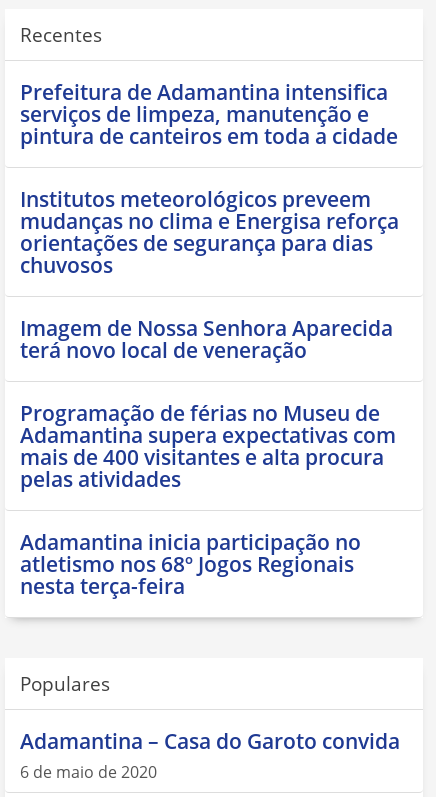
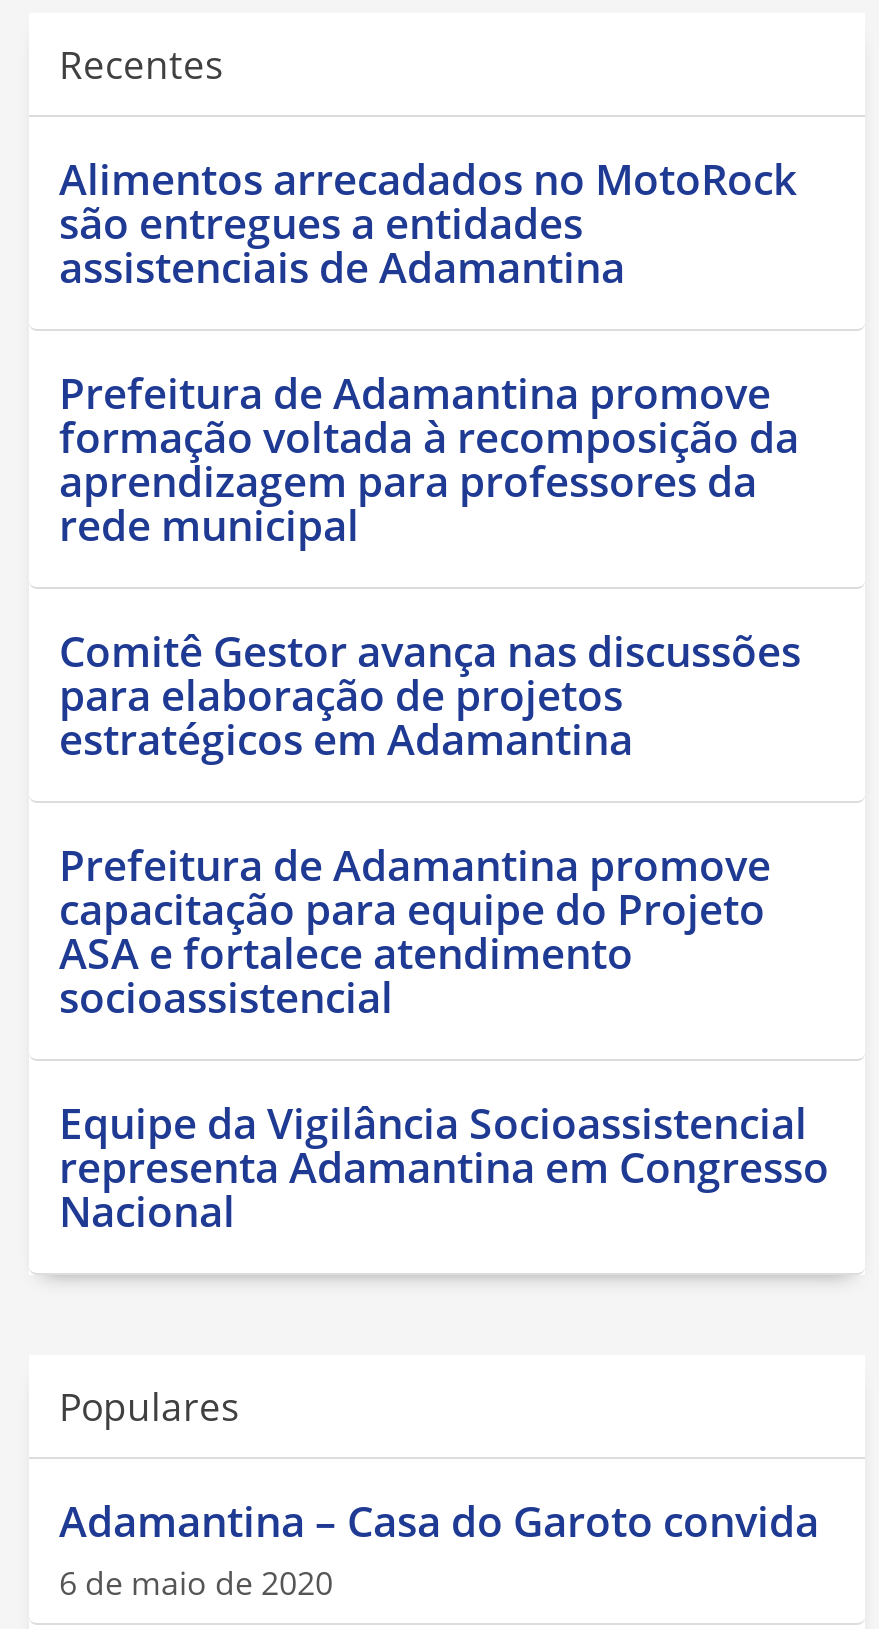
- Prefeitura de Adamantina intensifica
- serviços de limpeza, manutenção e
- pintura de canteiros em toda a cidade
+ Alimentos arrecadados no MotoRock
+ são entregues a entidades
+ assistenciais de Adamantina

- Institutos meteorológicos preveem
- mudanças no clima e Energisa reforça
- orientações de segurança para dias
- chuvosos
+ Prefeitura de Adamantina promove
+ formação voltada à recomposição da
+ aprendizagem para professores da
+ rede municipal

- Imagem de Nossa Senhora Aparecida
- terá novo local de veneração
+ Comitê Gestor avança nas discussões
+ para elaboração de projetos
+ estratégicos em Adamantina

- Programação de férias no Museu de
- Adamantina supera expectativas com
- mais de 400 visitantes e alta procura
- pelas atividades
+ Prefeitura de Adamantina promove
+ capacitação para equipe do Projeto
+ ASA e fortalece atendimento
+ socioassistencial

- Adamantina inicia participação no
- atletismo nos 68º Jogos Regionais
- nesta terça-feira
+ Equipe da Vigilância Socioassistencial
+ representa Adamantina em Congresso
+ Nacional
